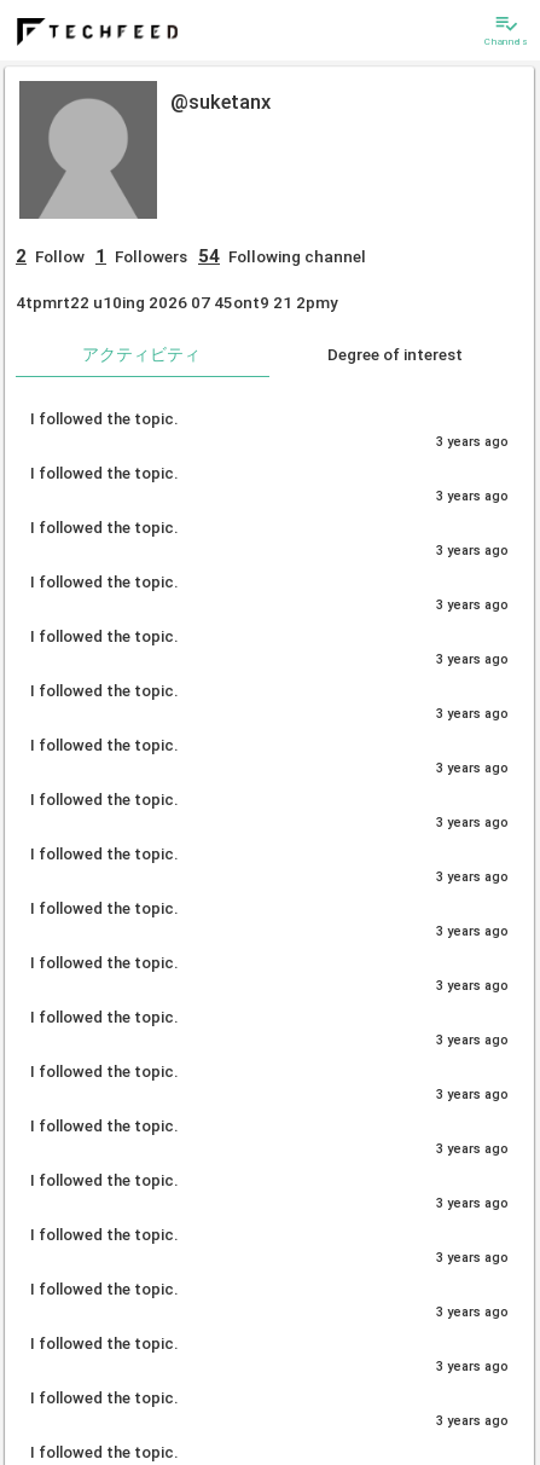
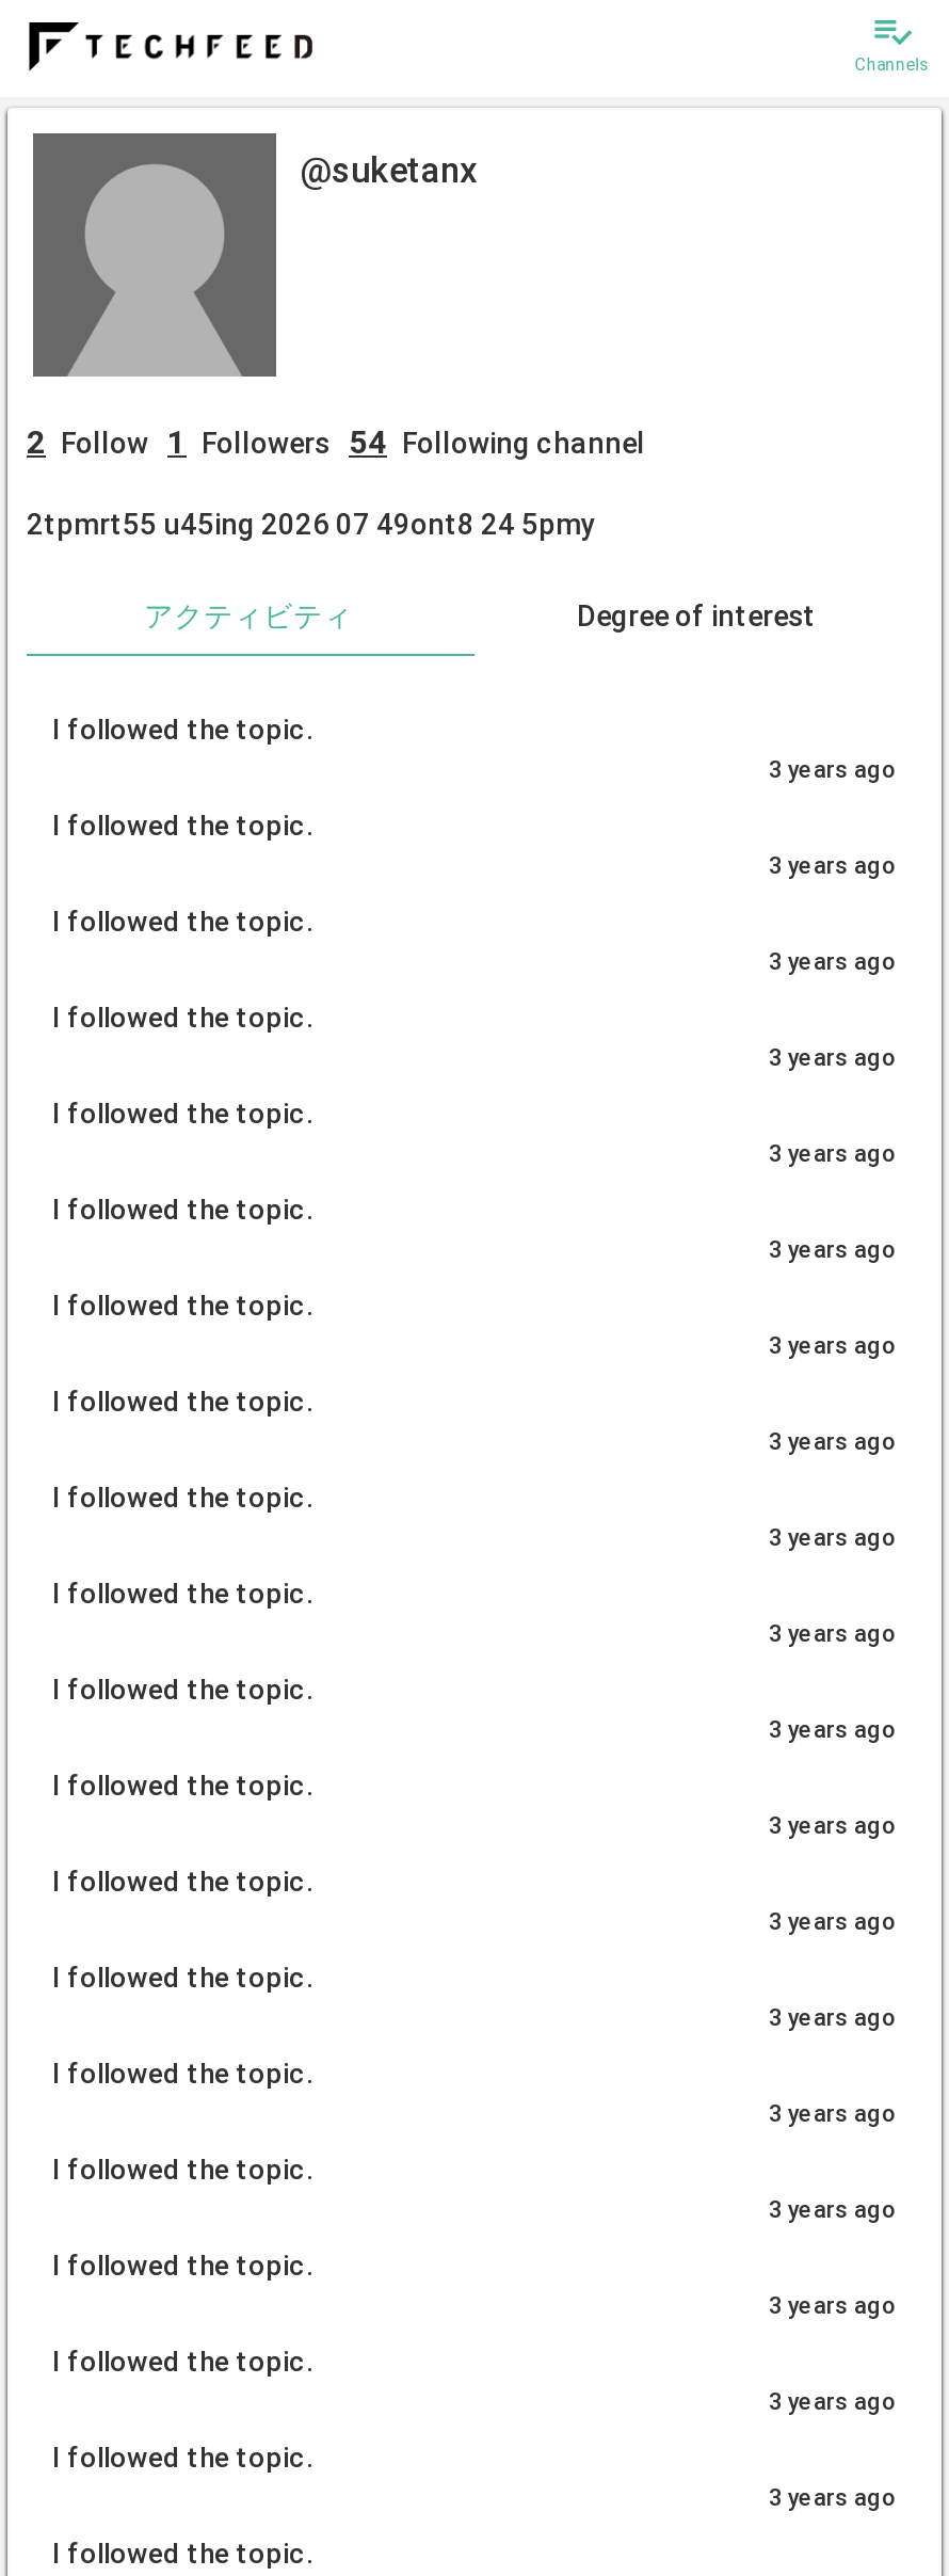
- 4tpmrt22 u10ing 2026 07 45ont9 21 2pmy
+ 2tpmrt55 u45ing 2026 07 49ont8 24 5pmy
